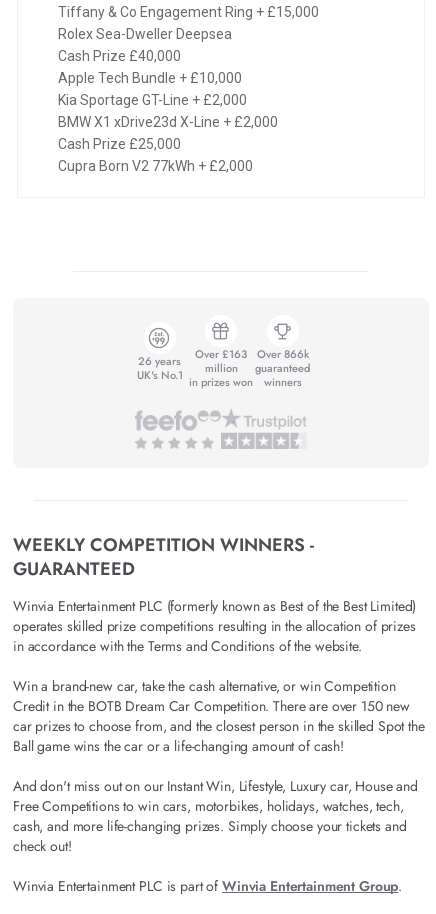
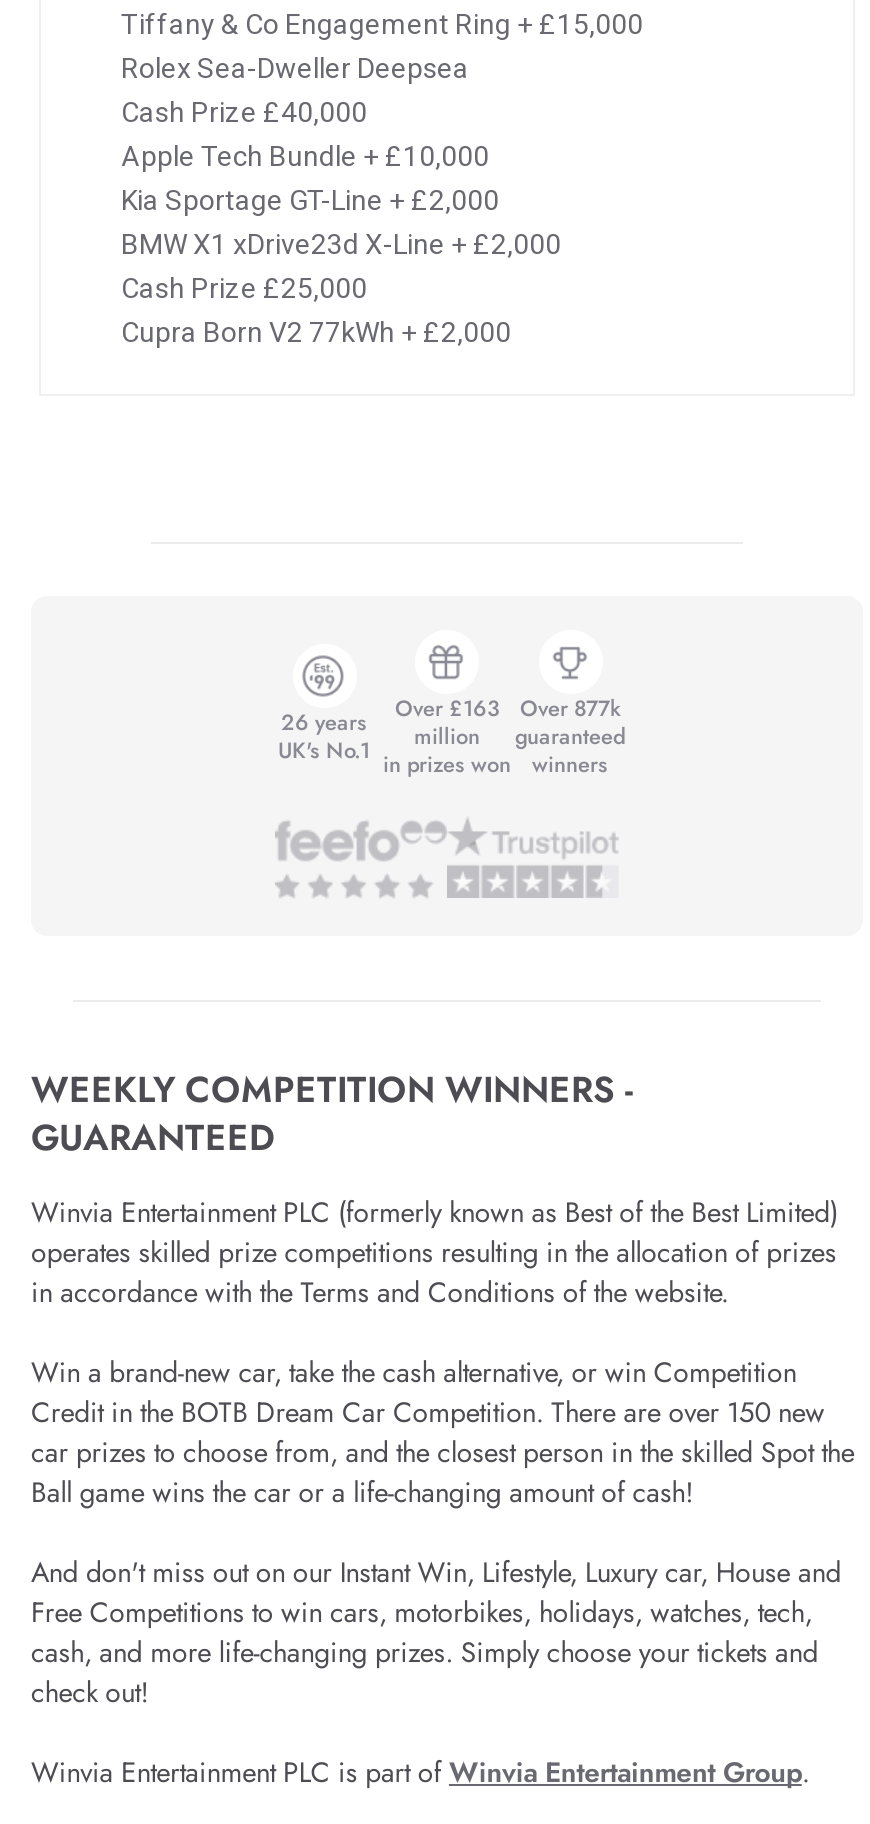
- UK's No.1 26 years in prizes won Over £163 million guaranteed Over 866k winners
+ UK's No.1 26 years in prizes won Over £163 million guaranteed Over 877k winners
